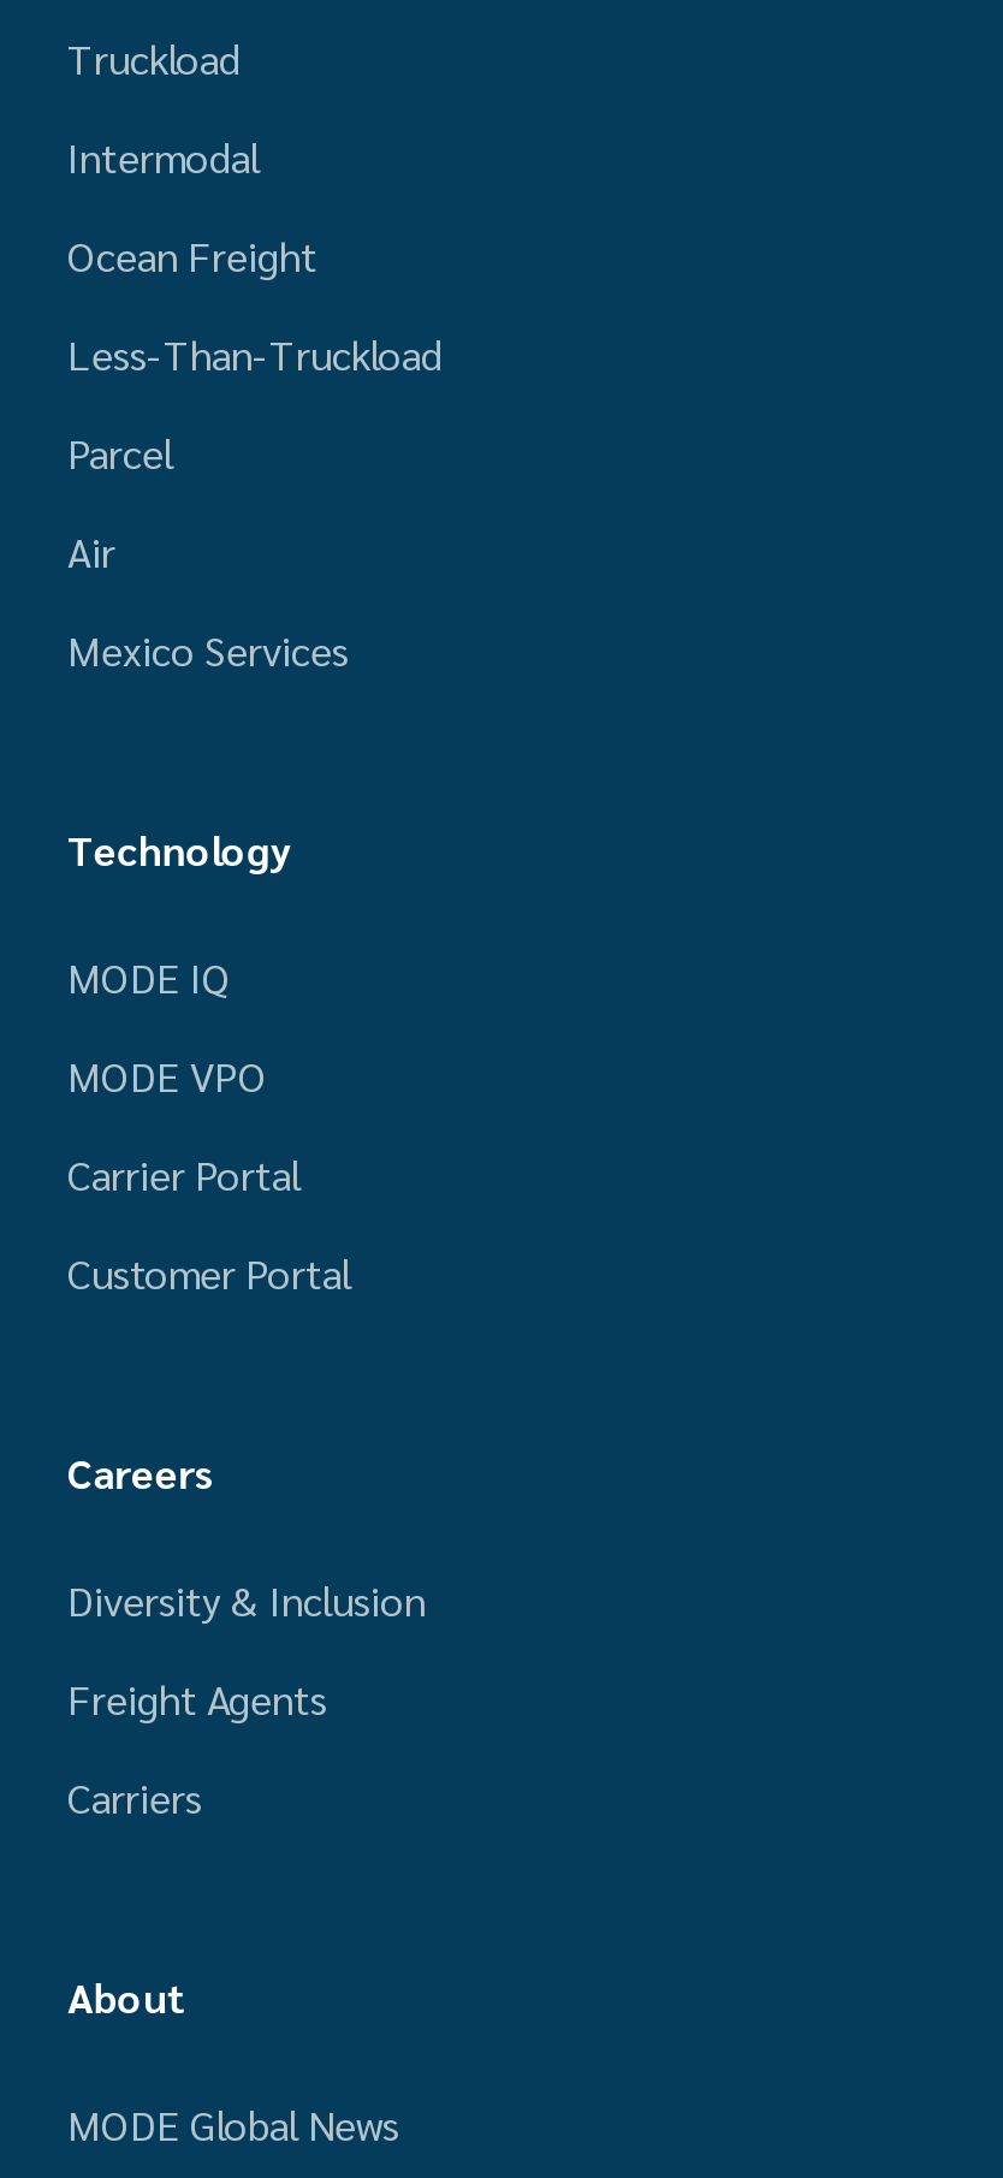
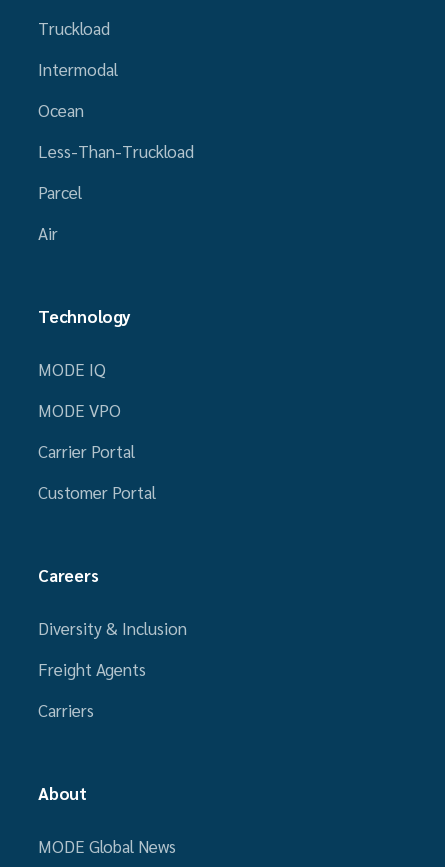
- Ocean Freight
+ Ocean

- Mexico Services
